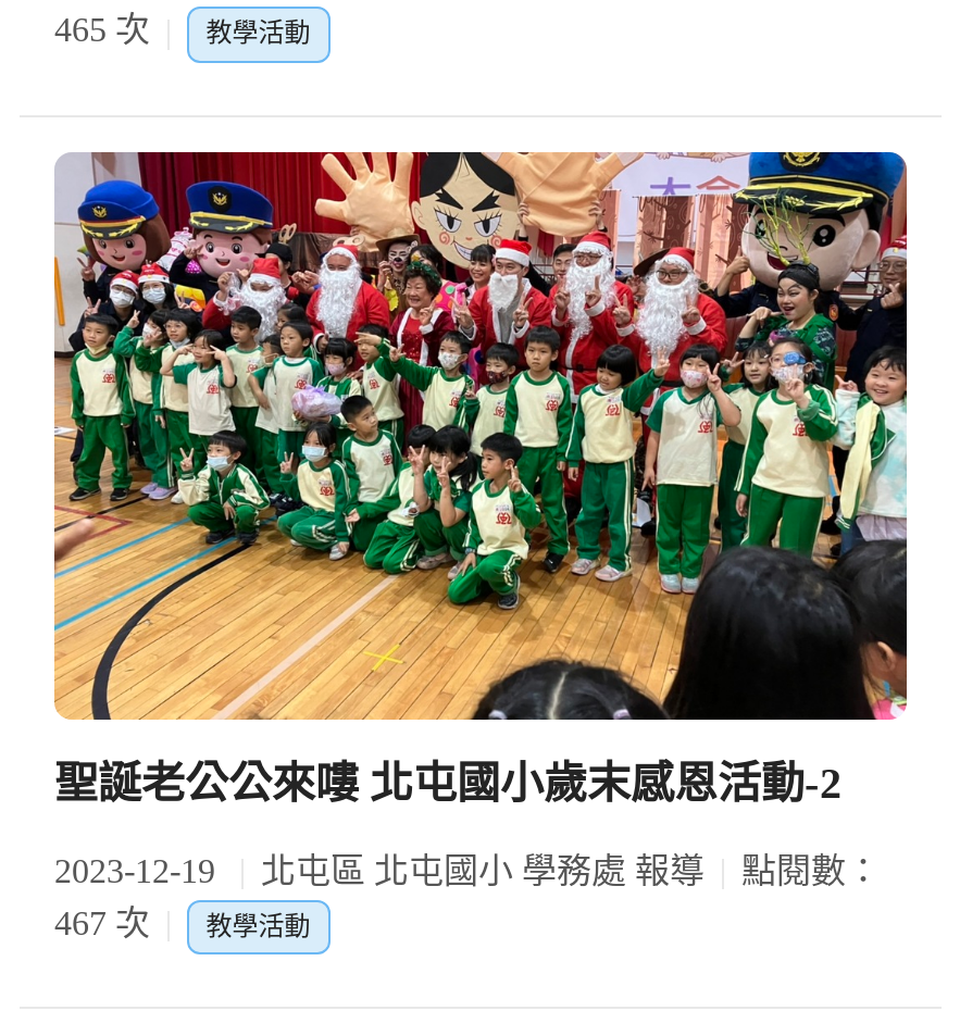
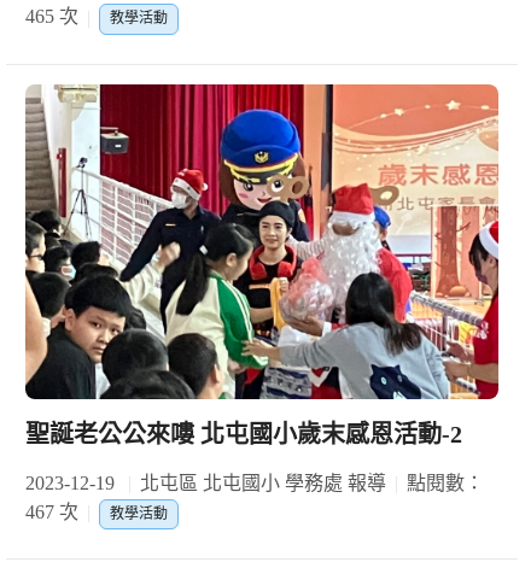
- [image]
+ [image]
